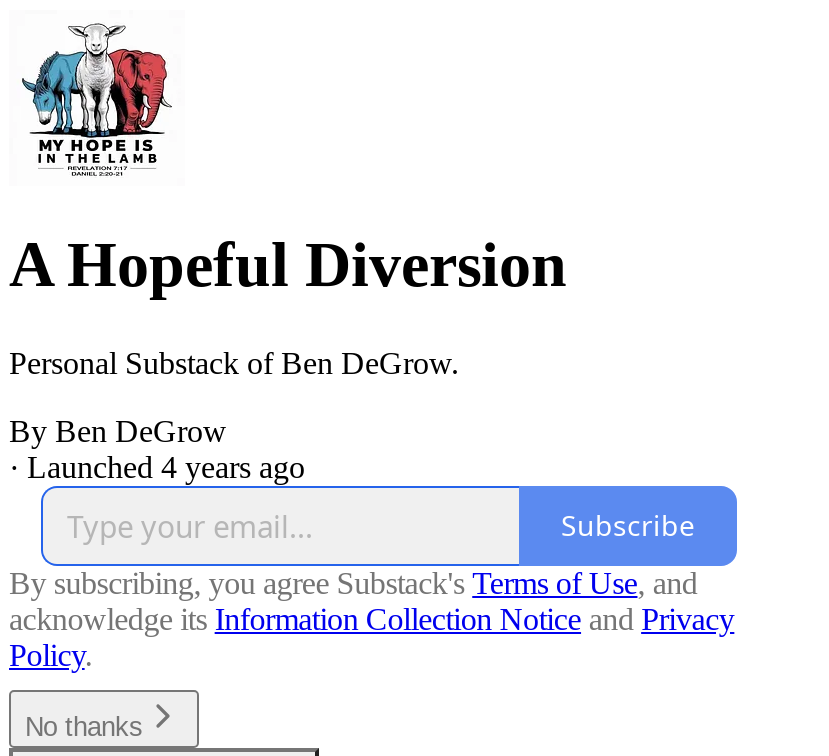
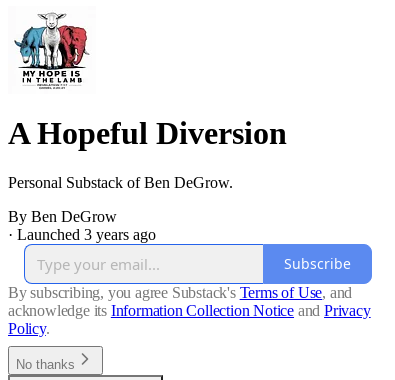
- · Launched 4 years ago
+ · Launched 3 years ago
